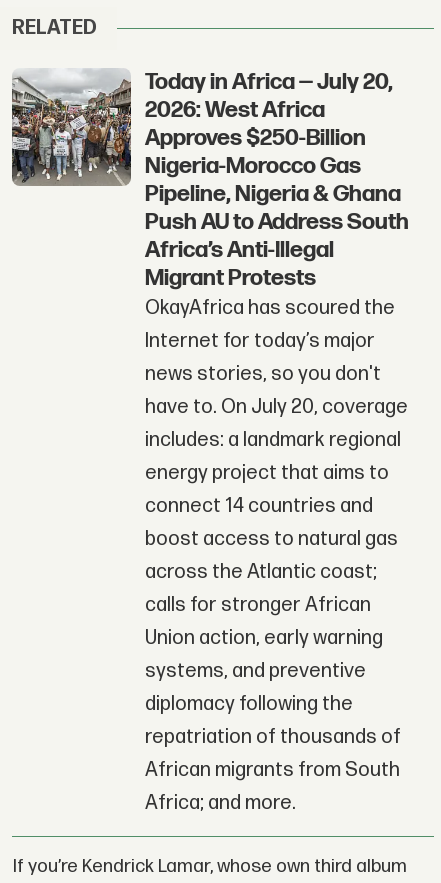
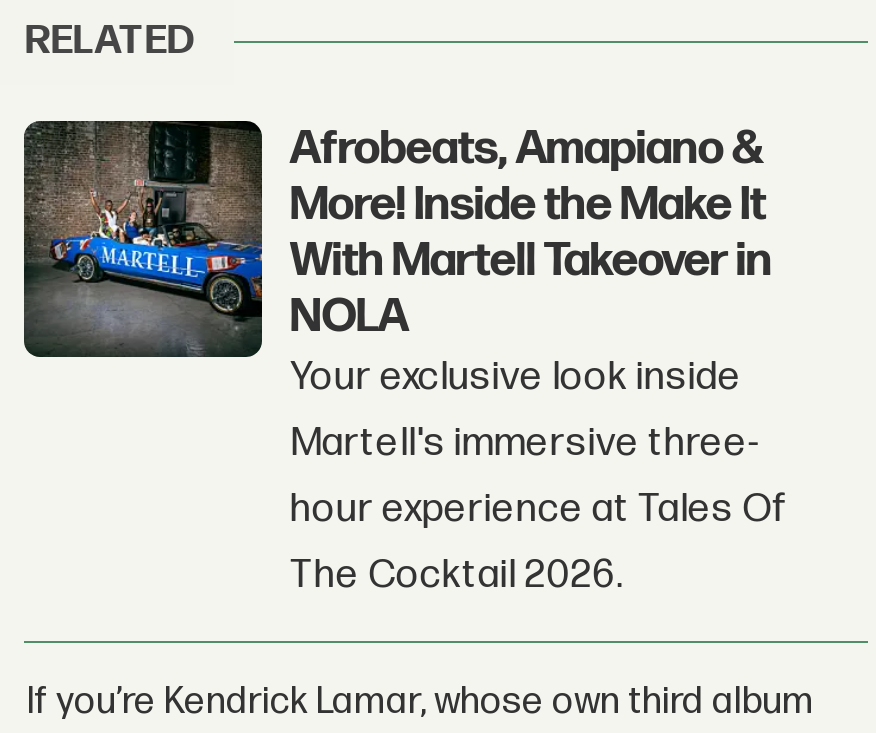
- [image]
- Today in Africa — July 20,
- 2026: West Africa
- Approves $250-Billion
- Nigeria-Morocco Gas
- Pipeline, Nigeria & Ghana
- Push AU to Address South
- Africa’s Anti-Illegal
- Migrant Protests
- OkayAfrica has scoured the
- Internet for today’s major
- news stories, so you don't
- have to. On July 20, coverage
- includes: a landmark regional
- energy project that aims to
- connect 14 countries and
- boost access to natural gas
- across the Atlantic coast;
- calls for stronger African
- Union action, early warning
- systems, and preventive
- diplomacy following the
- repatriation of thousands of
- African migrants from South
- Africa; and more.
+ [image]
+ Afrobeats, Amapiano &
+ More! Inside the Make It
+ With Martell Takeover in
+ NOLA
+ Your exclusive look inside
+ Martell's immersive three-
+ hour experience at Tales Of
+ The Cocktail 2026.
